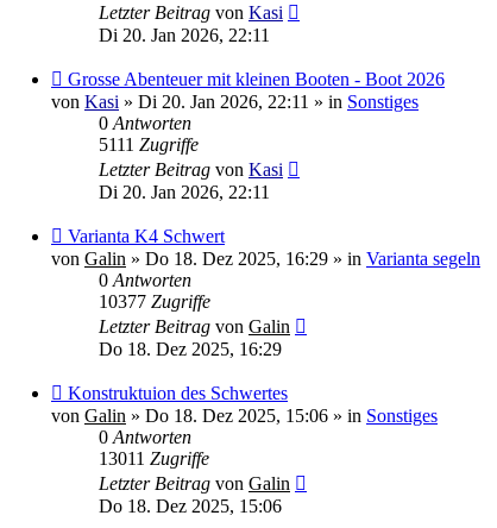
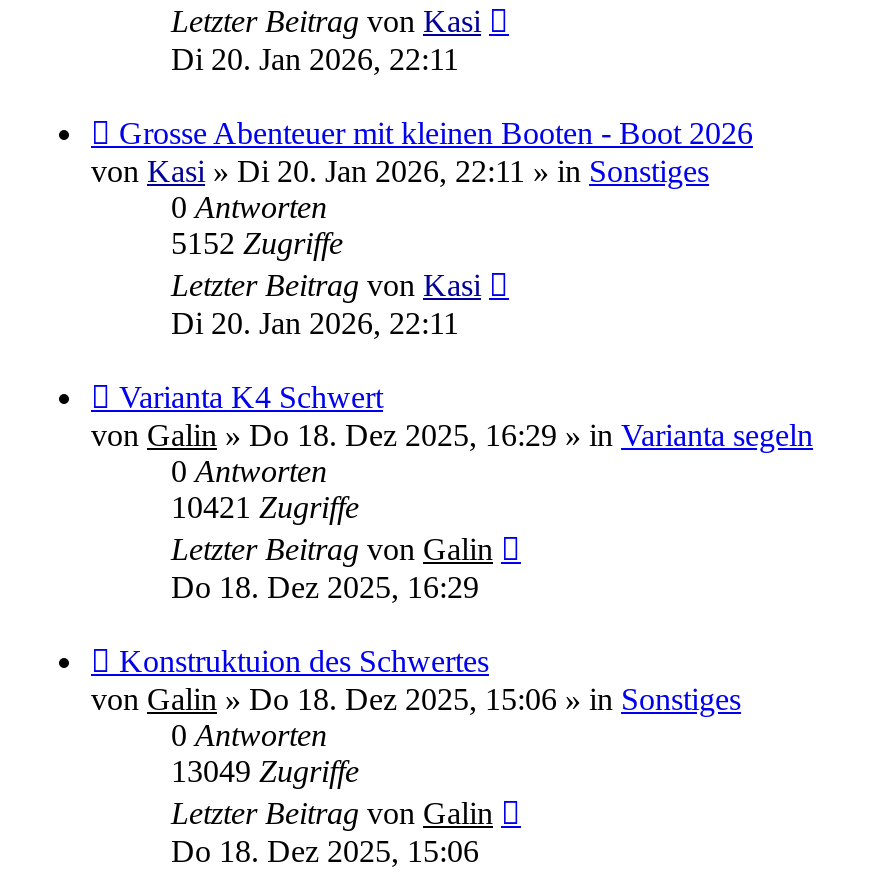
- 5111 Zugriffe
+ 5152 Zugriffe

- 10377 Zugriffe
+ 10421 Zugriffe

- 13011 Zugriffe
+ 13049 Zugriffe
